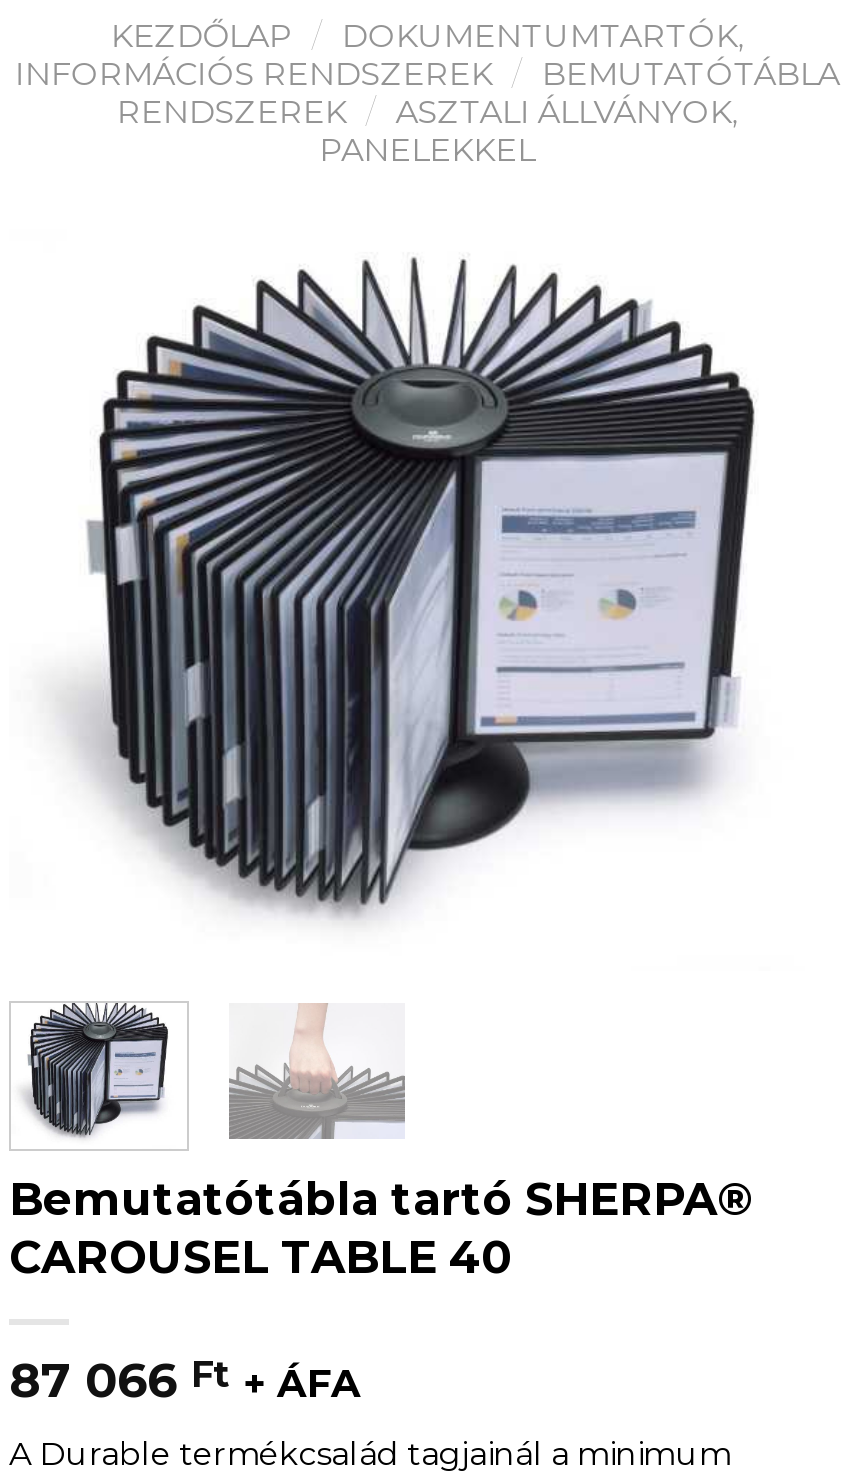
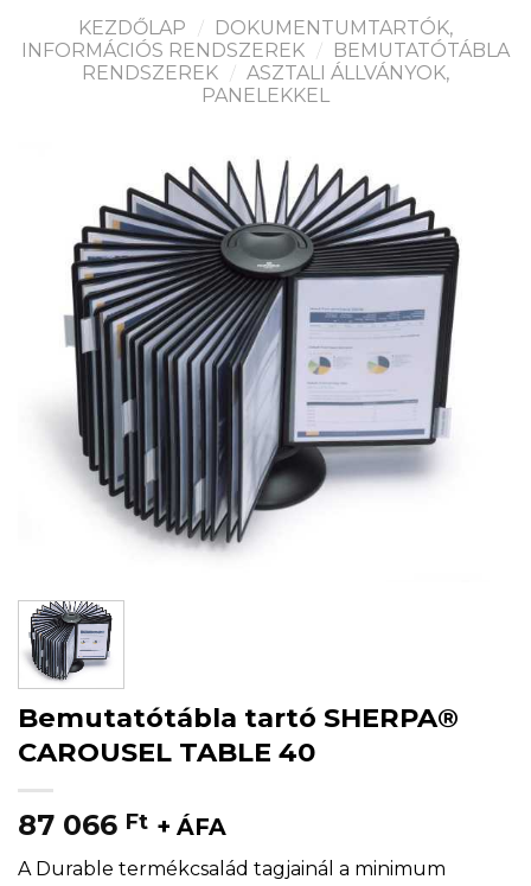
- [image]
